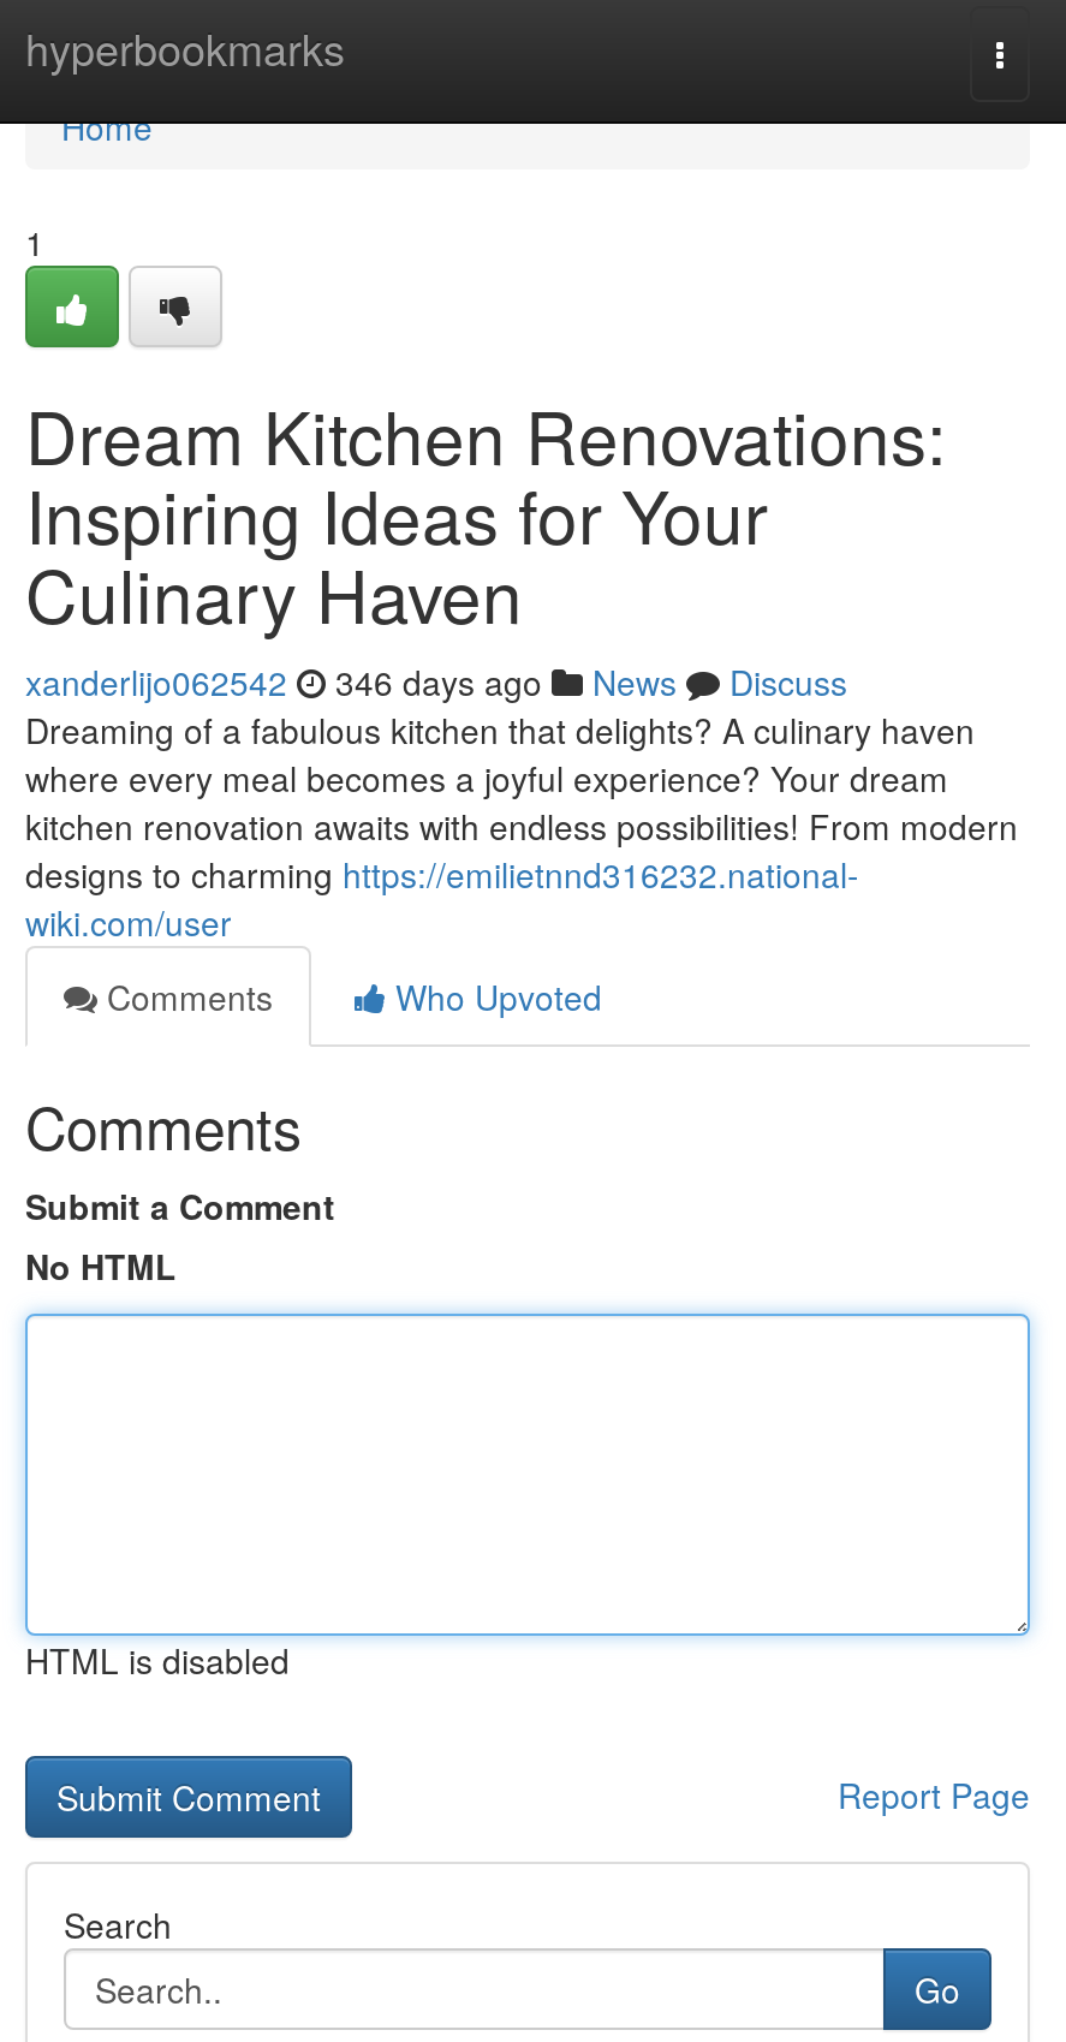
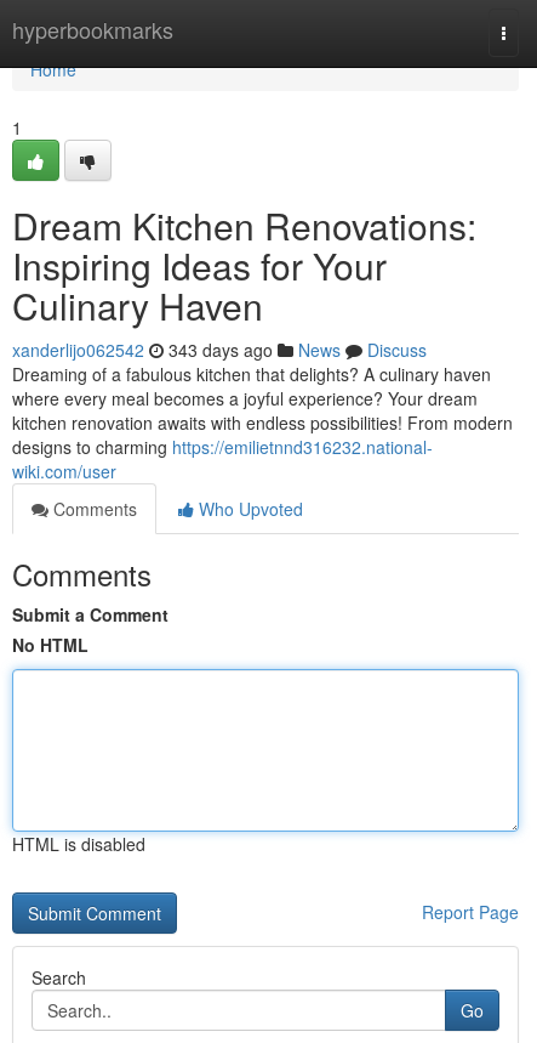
- xanderlijo062542 346 days ago News Discuss
+ xanderlijo062542 343 days ago News Discuss
